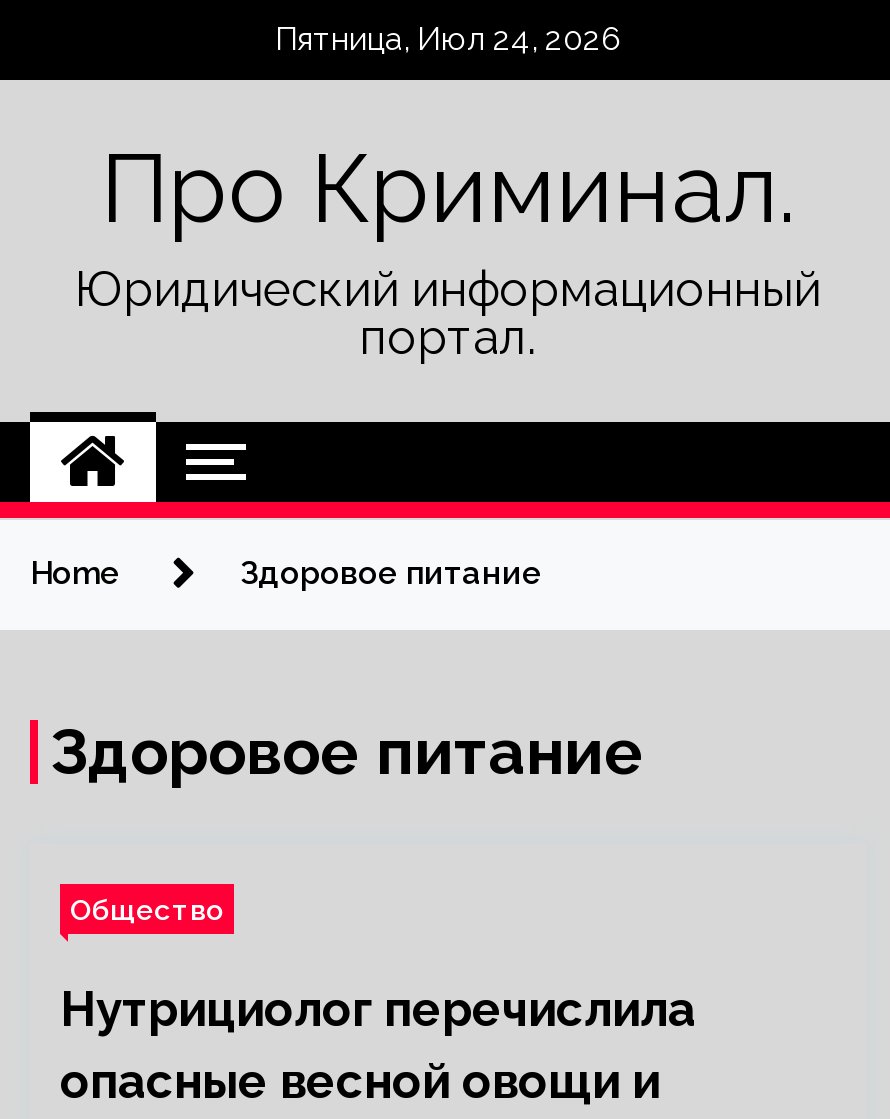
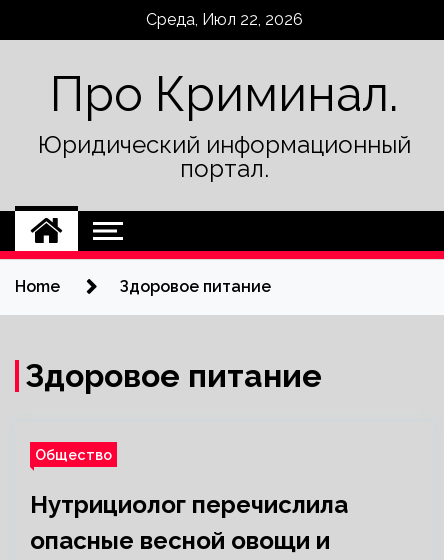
- Пятница, Июл 24, 2026
+ Среда, Июл 22, 2026
